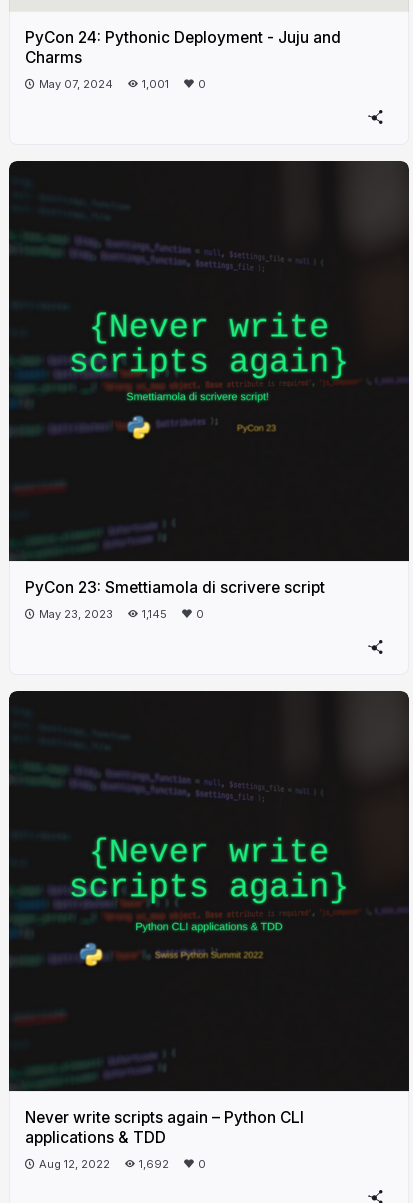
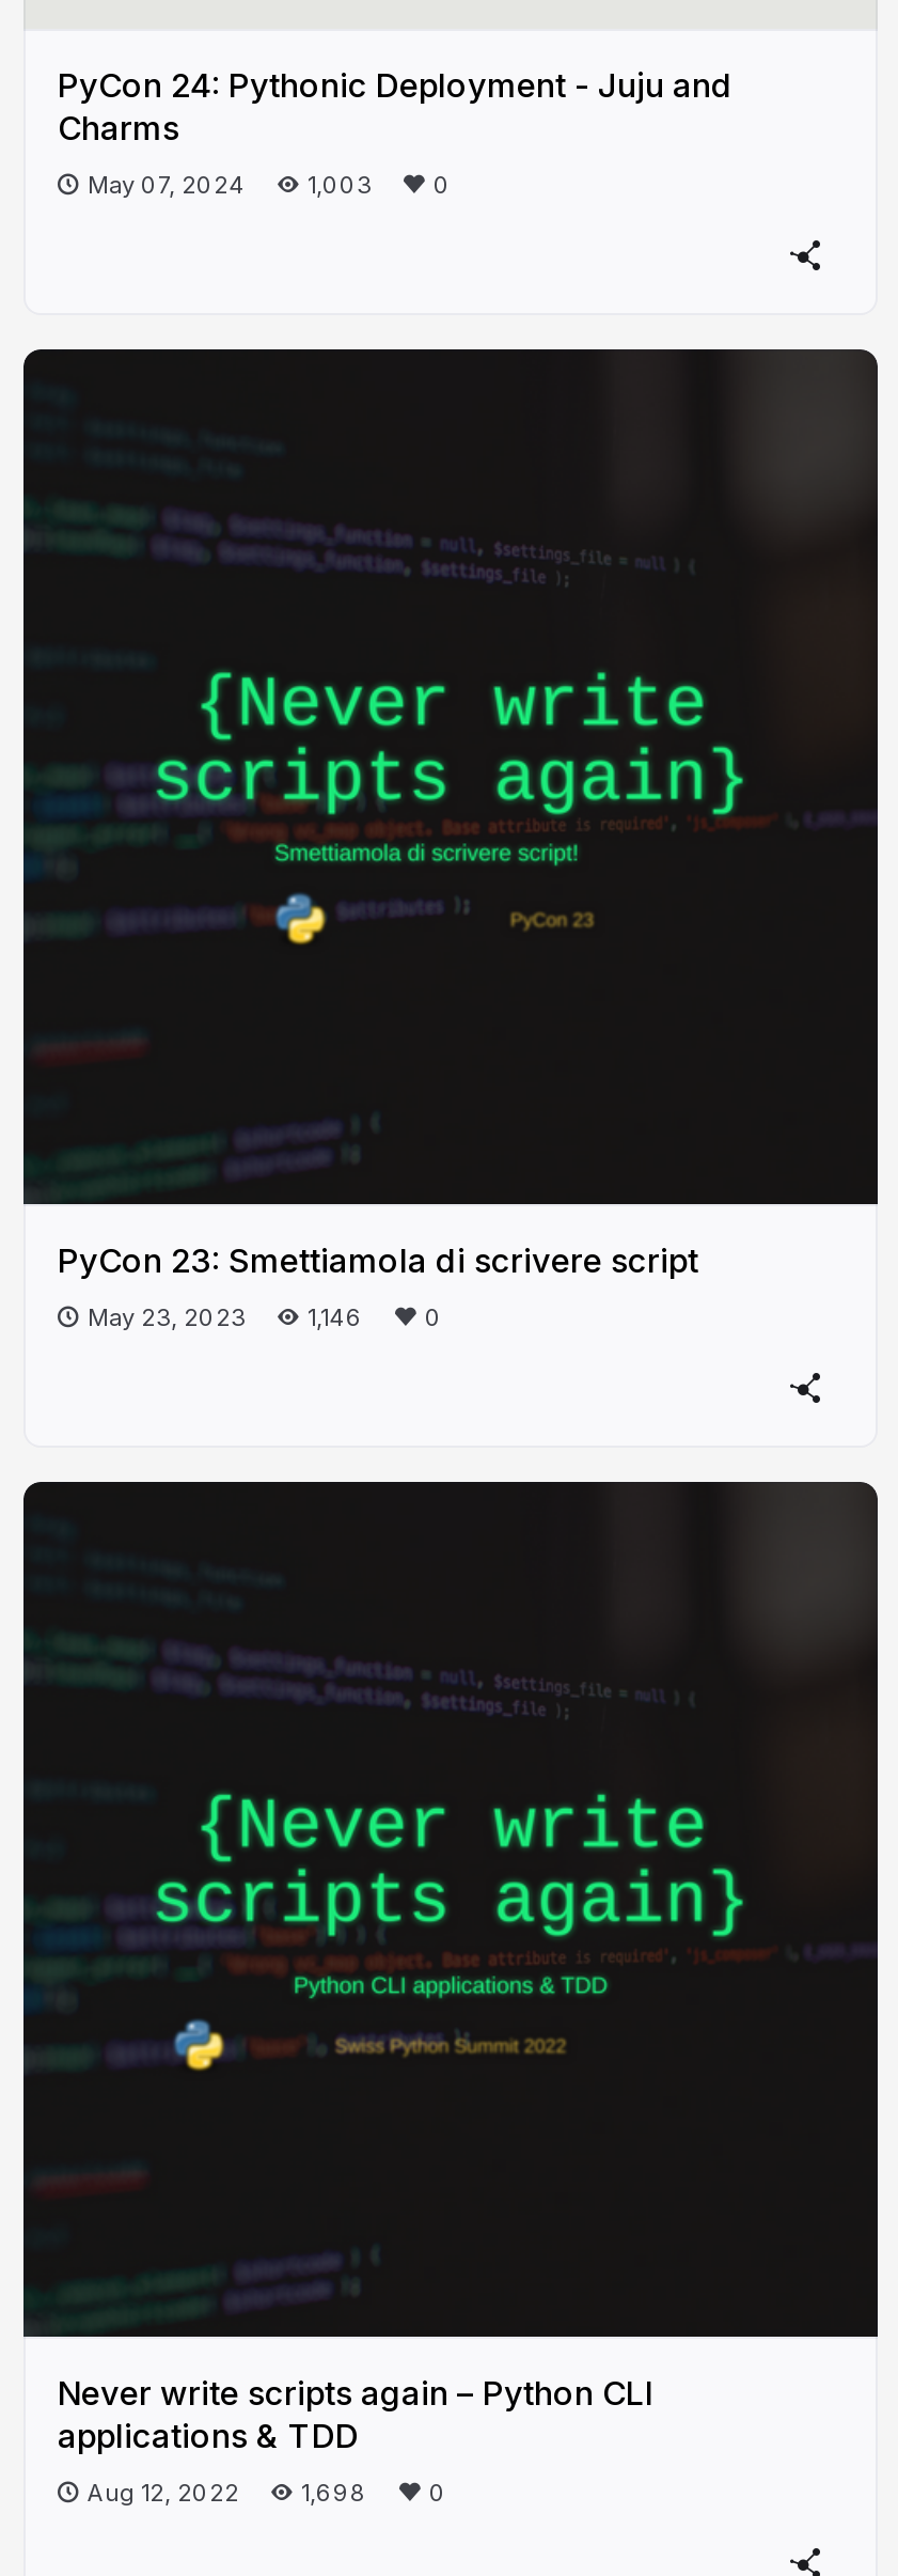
- 1,001
+ 1,003

- 1,145
+ 1,146

- 1,692
+ 1,698
